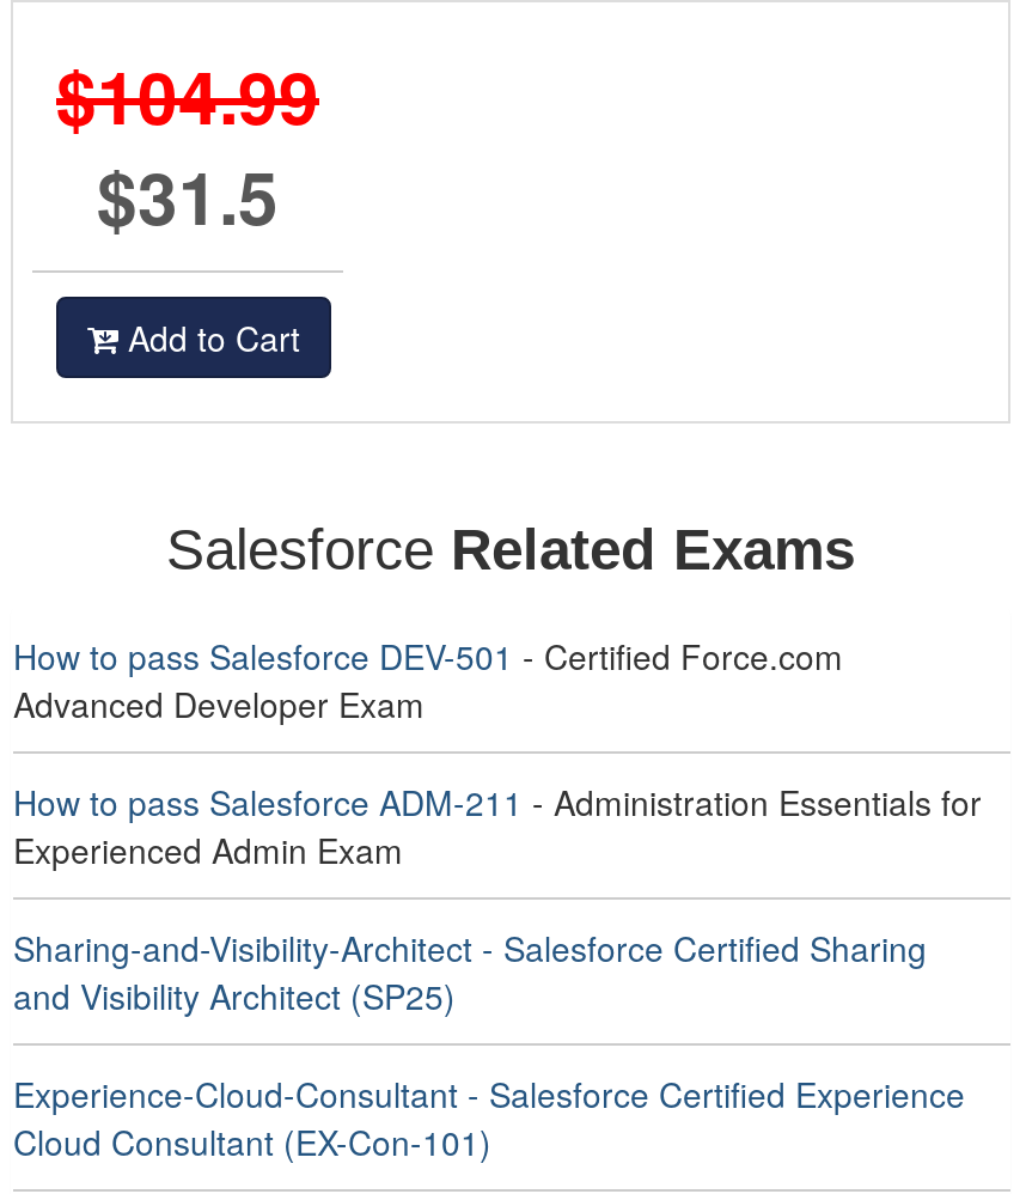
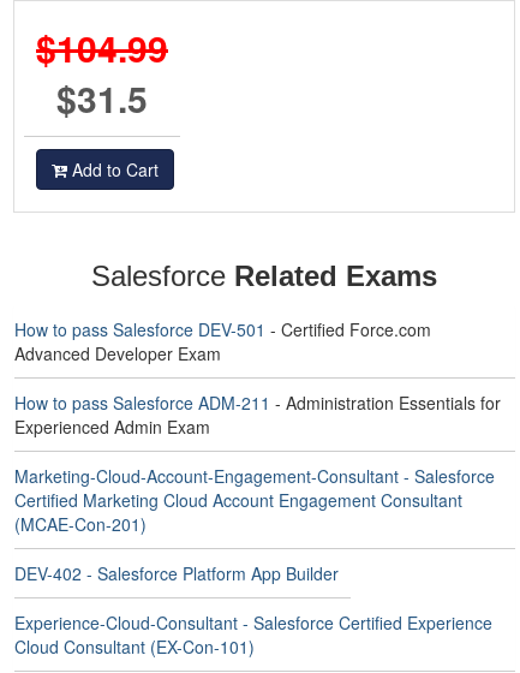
- Sharing-and-Visibility-Architect - Salesforce Certified Sharing
- and Visibility Architect (SP25)
+ Marketing-Cloud-Account-Engagement-Consultant - Salesforce
+ Certified Marketing Cloud Account Engagement Consultant
+ (MCAE-Con-201)
+ DEV-402 - Salesforce Platform App Builder
